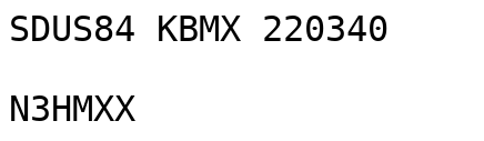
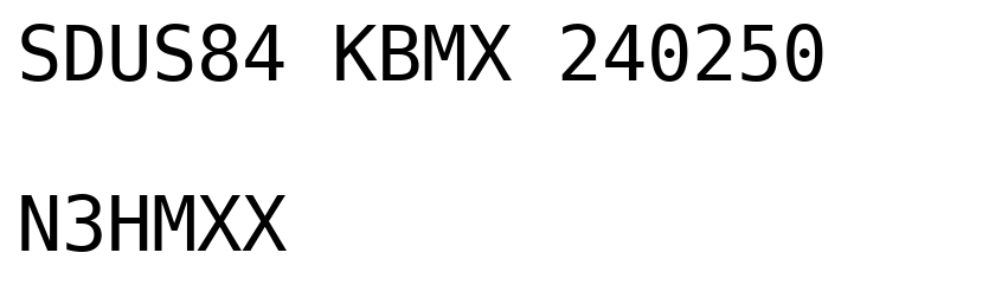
- SDUS84 KBMX 220340
+ SDUS84 KBMX 240250
